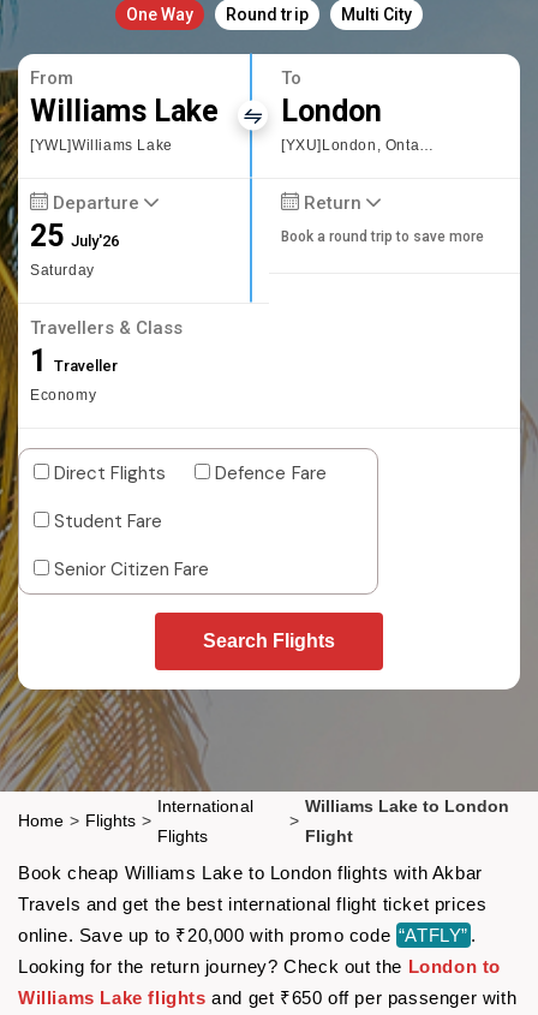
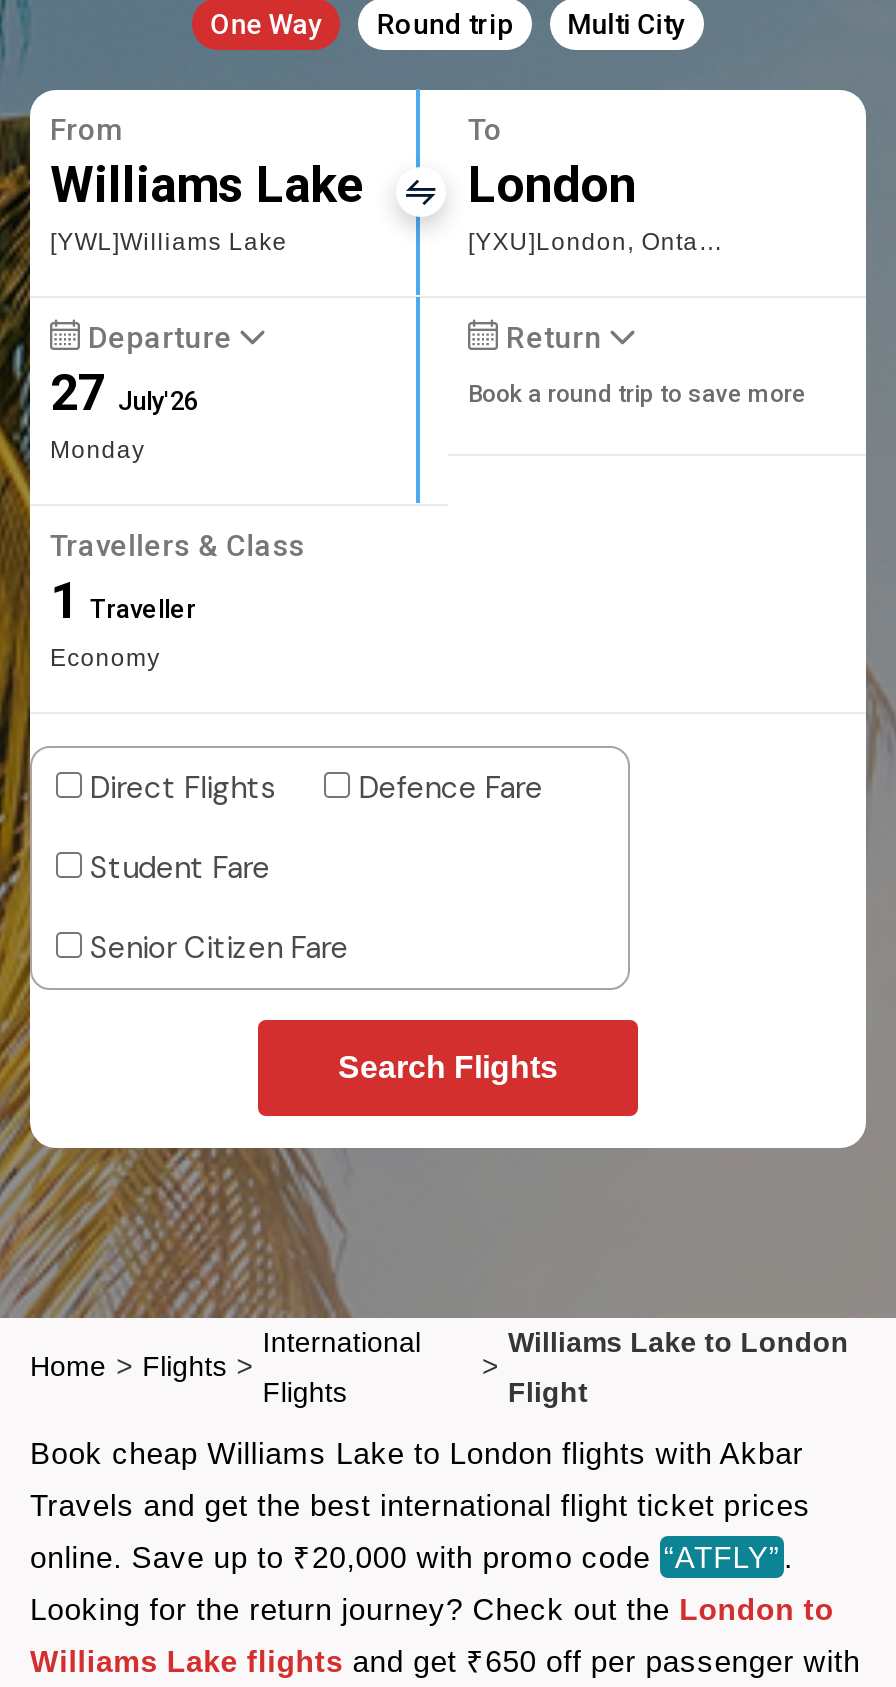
- 25 July'26
- Saturday
+ 27 July'26
+ Monday
